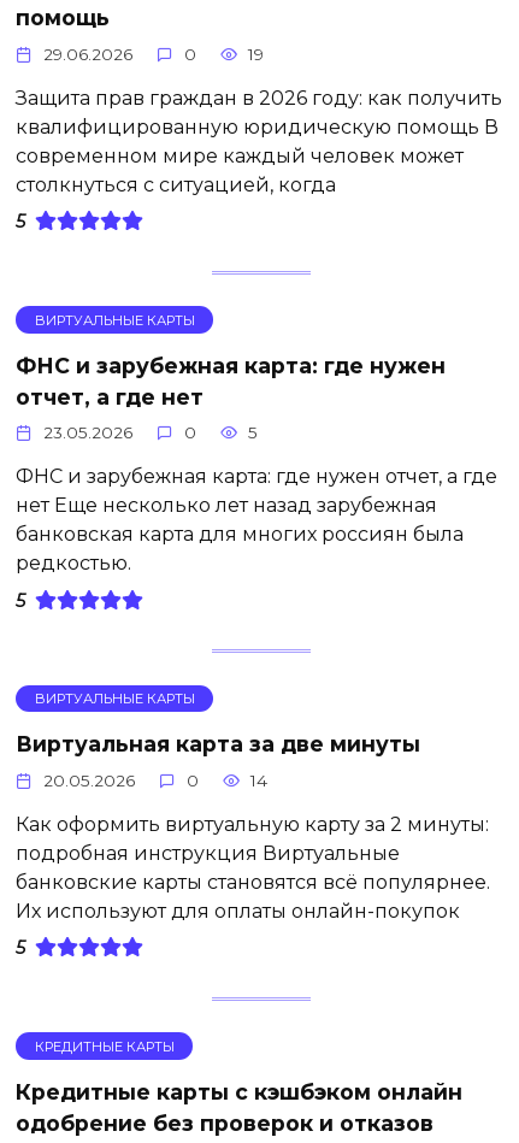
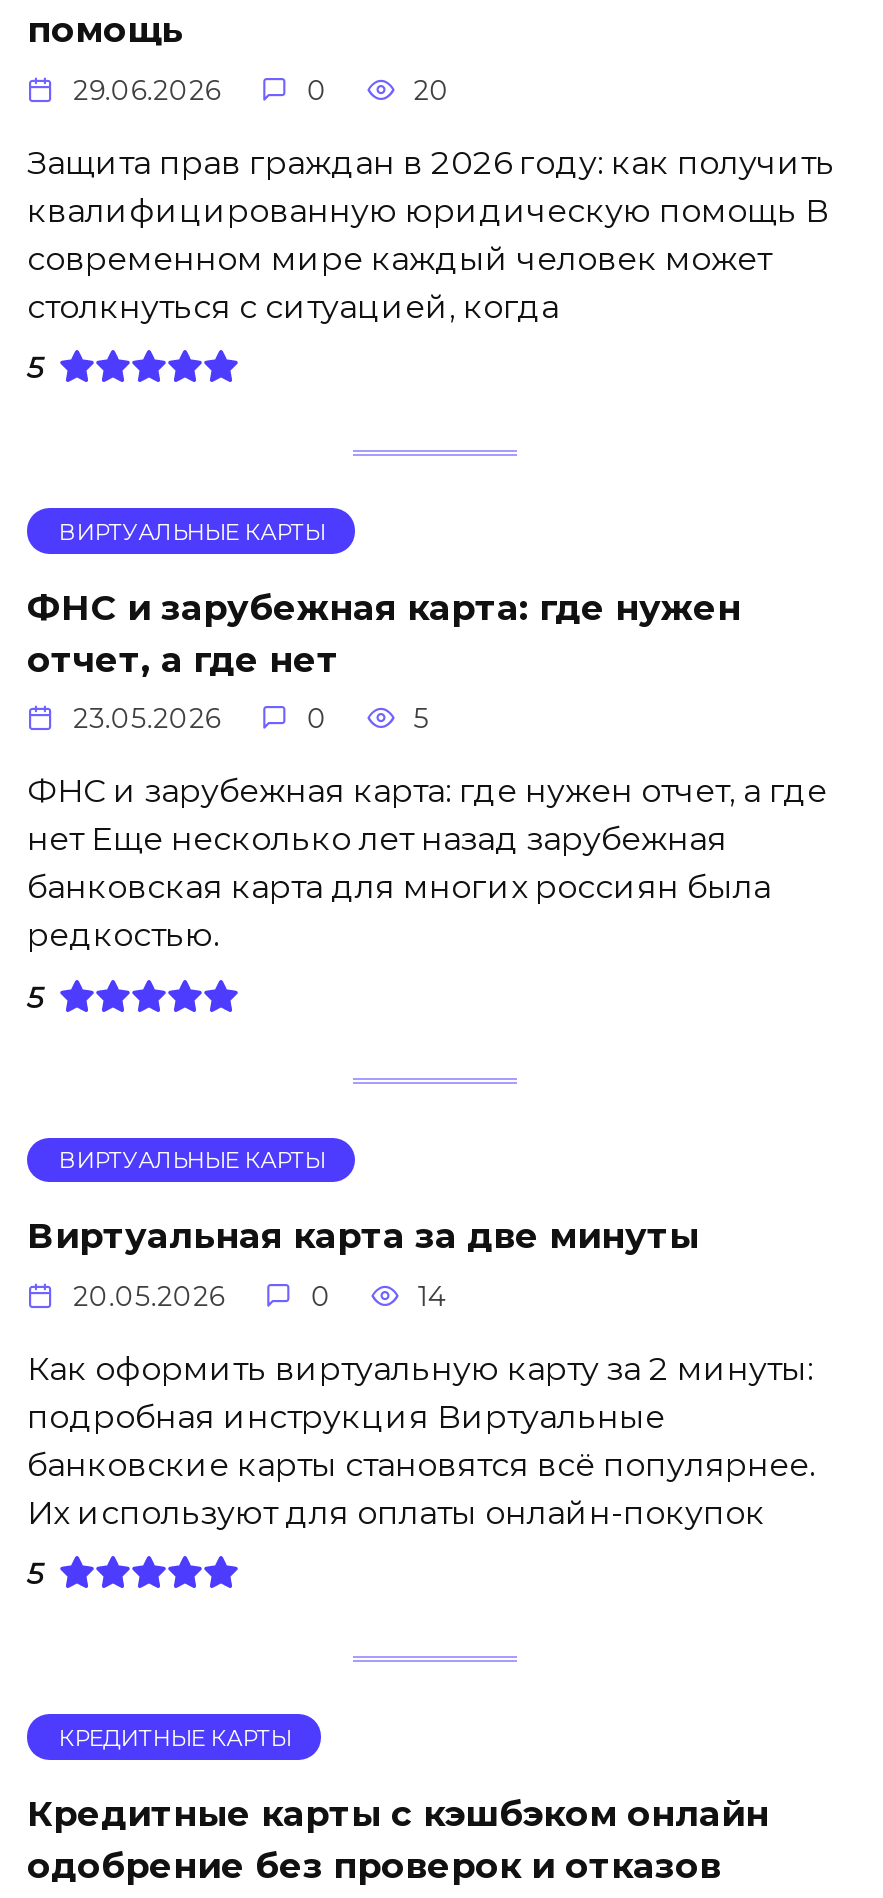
- 19
+ 20
